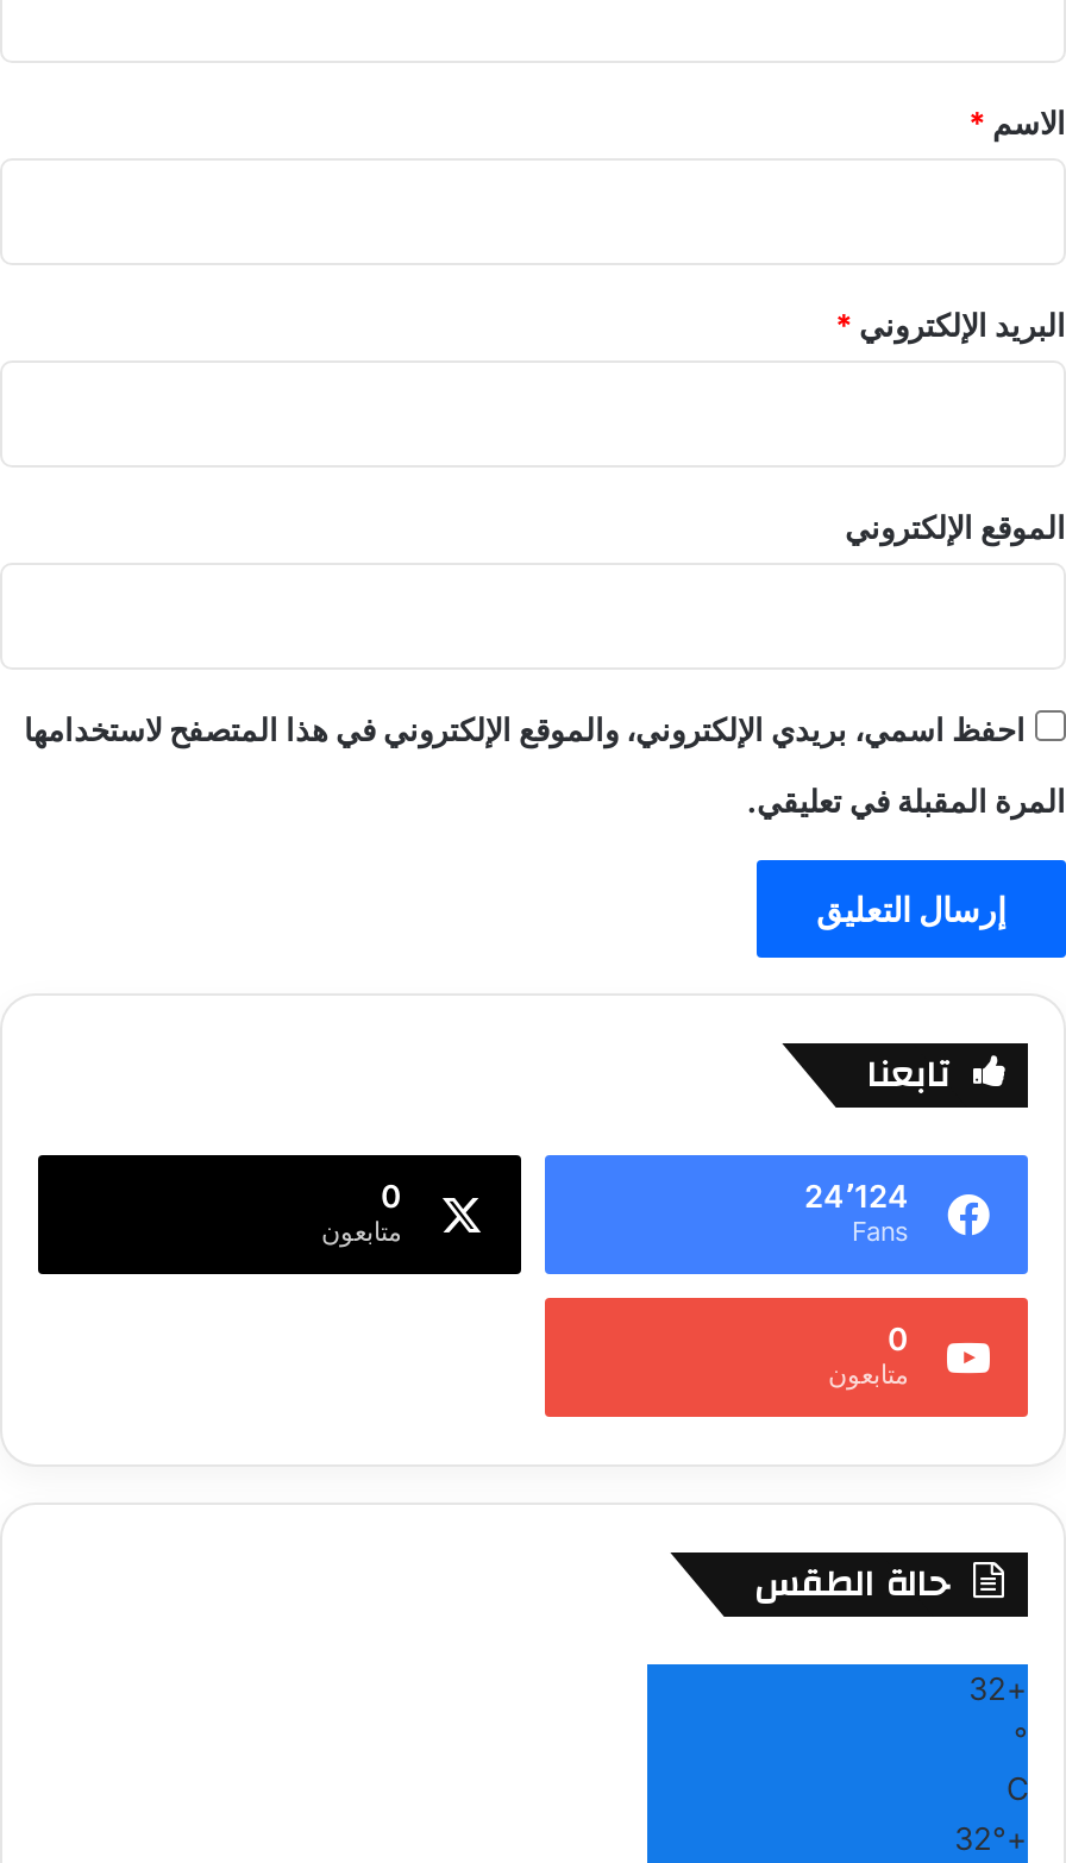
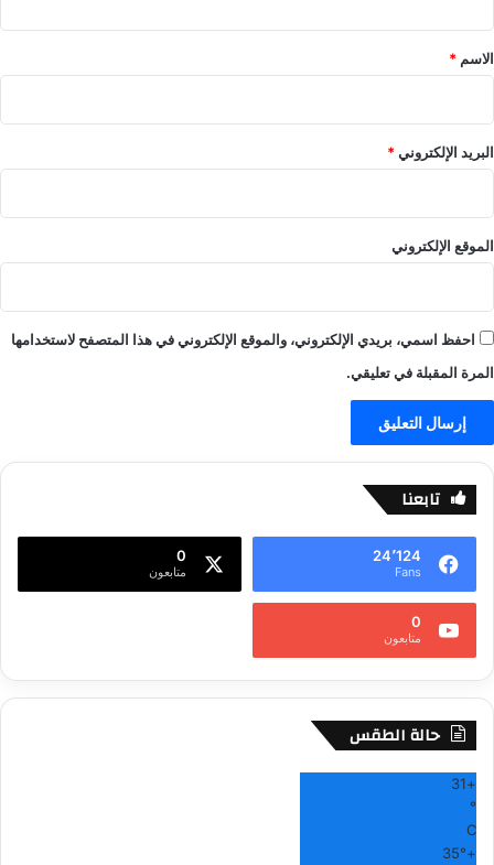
- 32
+ 31

- 32°
+ 35°
